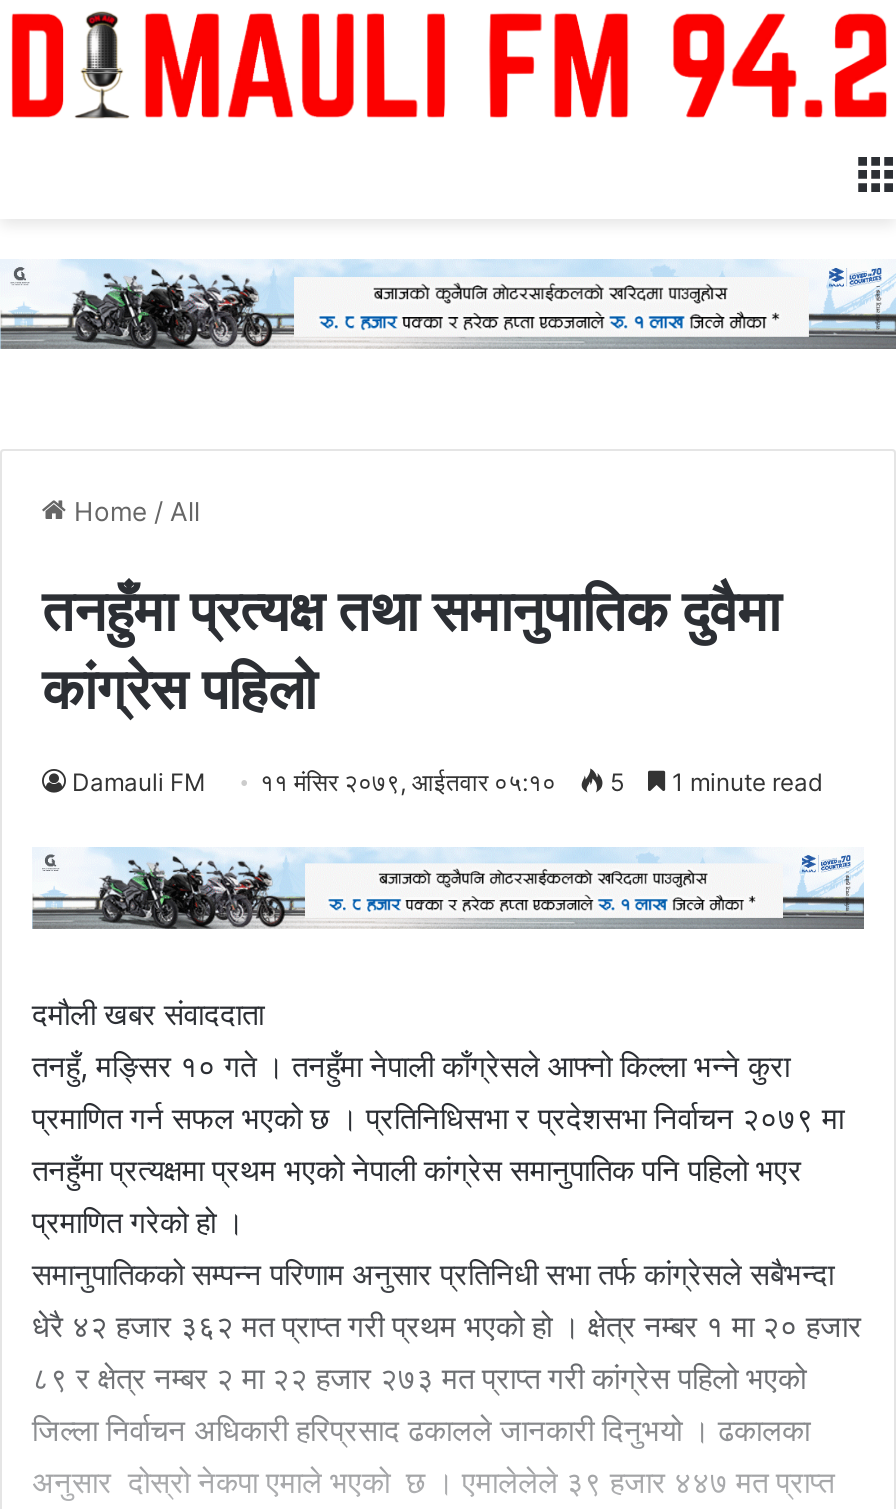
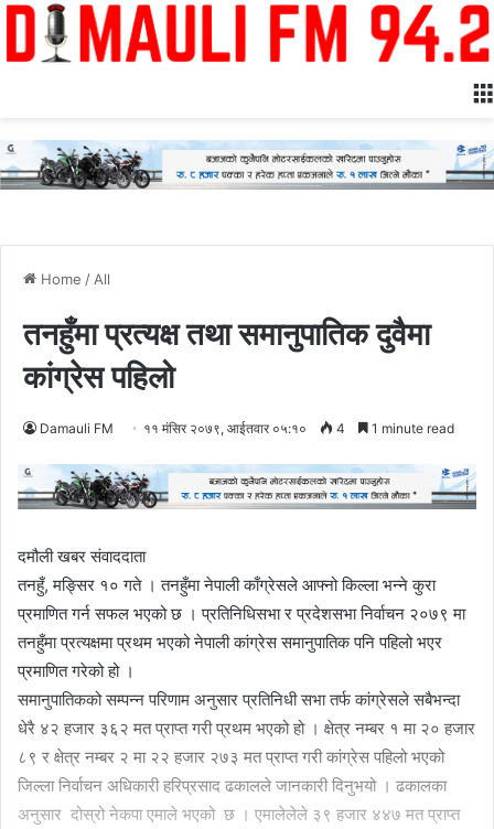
- Damauli FM ११ मंसिर २०७९, आईतवार ०५:१० 5 1 minute read
+ Damauli FM ११ मंसिर २०७९, आईतवार ०५:१० 4 1 minute read
